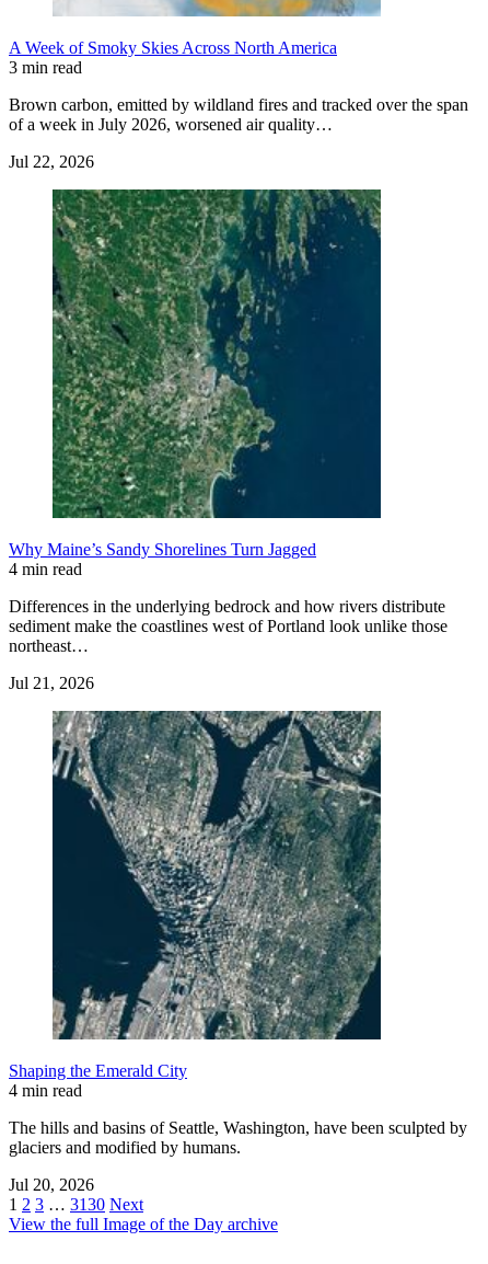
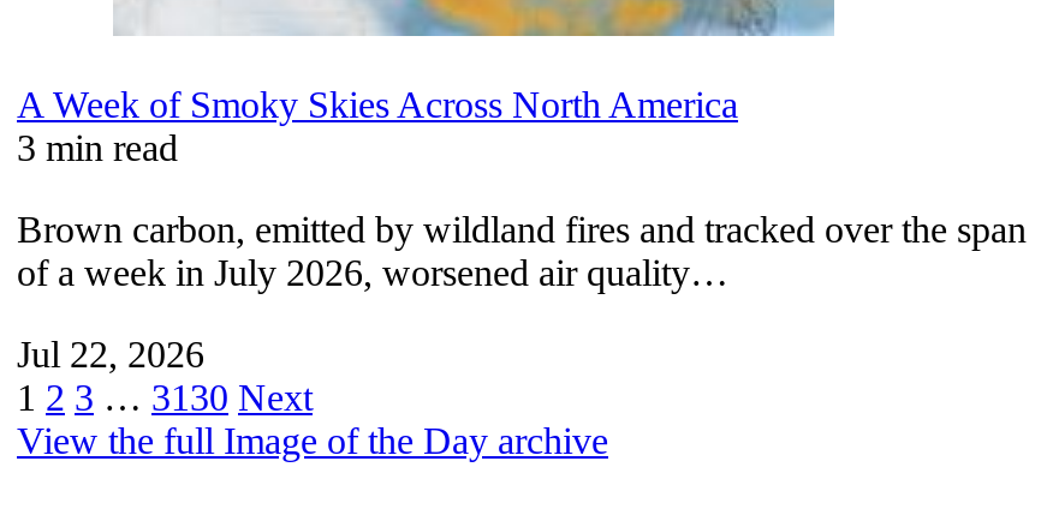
- [image]
- Why Maine’s Sandy Shorelines Turn Jagged
- 4 min read
- Differences in the underlying bedrock and how rivers distribute
- sediment make the coastlines west of Portland look unlike those
- northeast…
- Jul 21, 2026

- [image]
- Shaping the Emerald City
- 4 min read
- The hills and basins of Seattle, Washington, have been sculpted by
- glaciers and modified by humans.
- Jul 20, 2026
